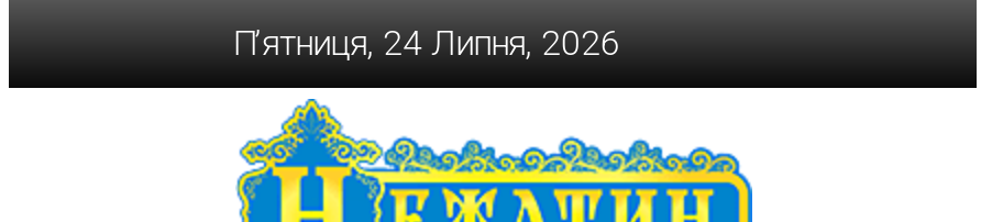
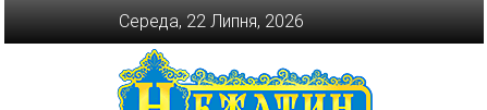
- П’ятниця, 24 Липня, 2026
+ Середа, 22 Липня, 2026
